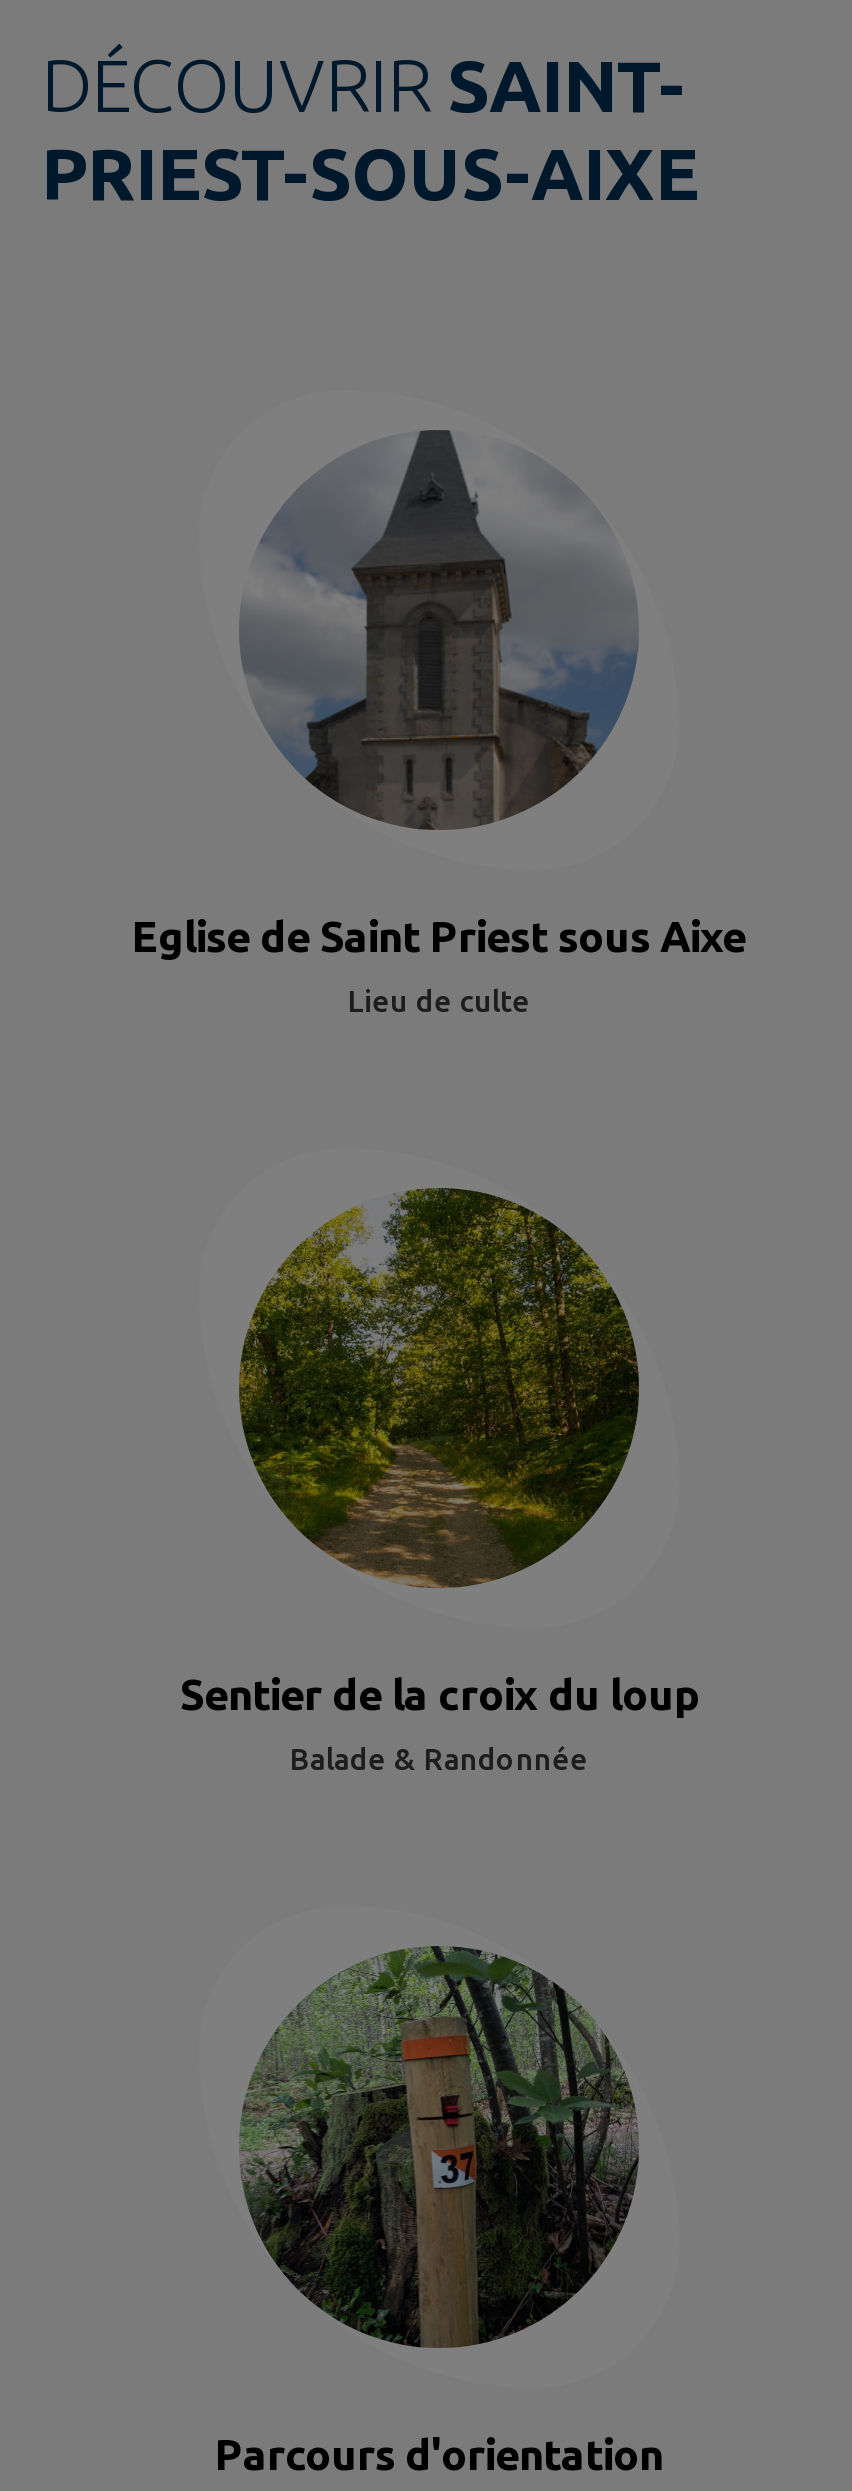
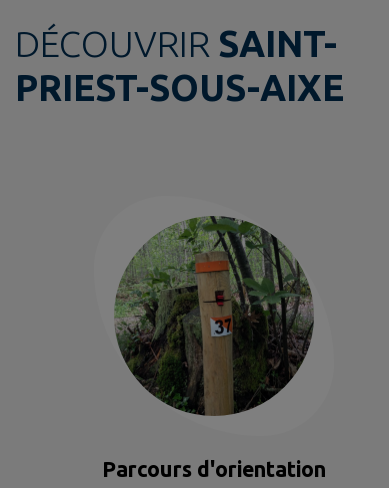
- [image]

- Eglise de Saint Priest sous Aixe
- Lieu de culte

- [image]

- Sentier de la croix du loup
- Balade & Randonnée
